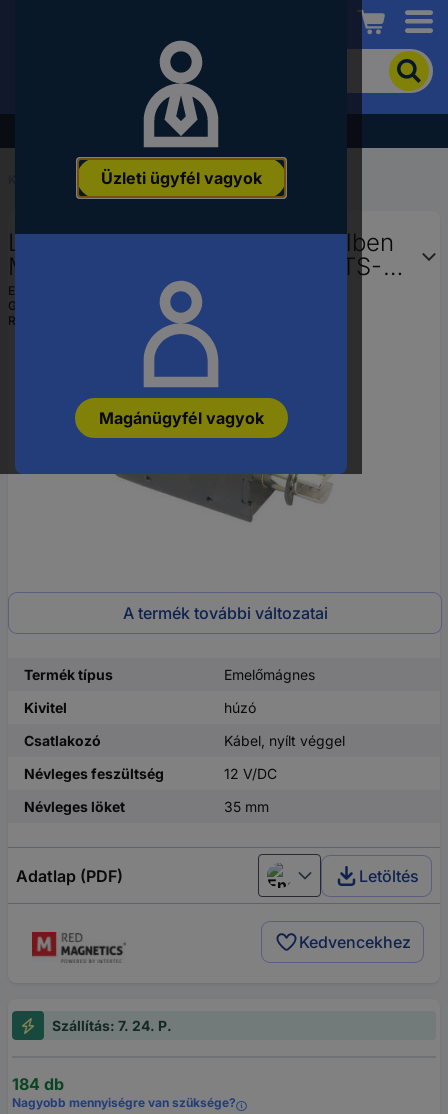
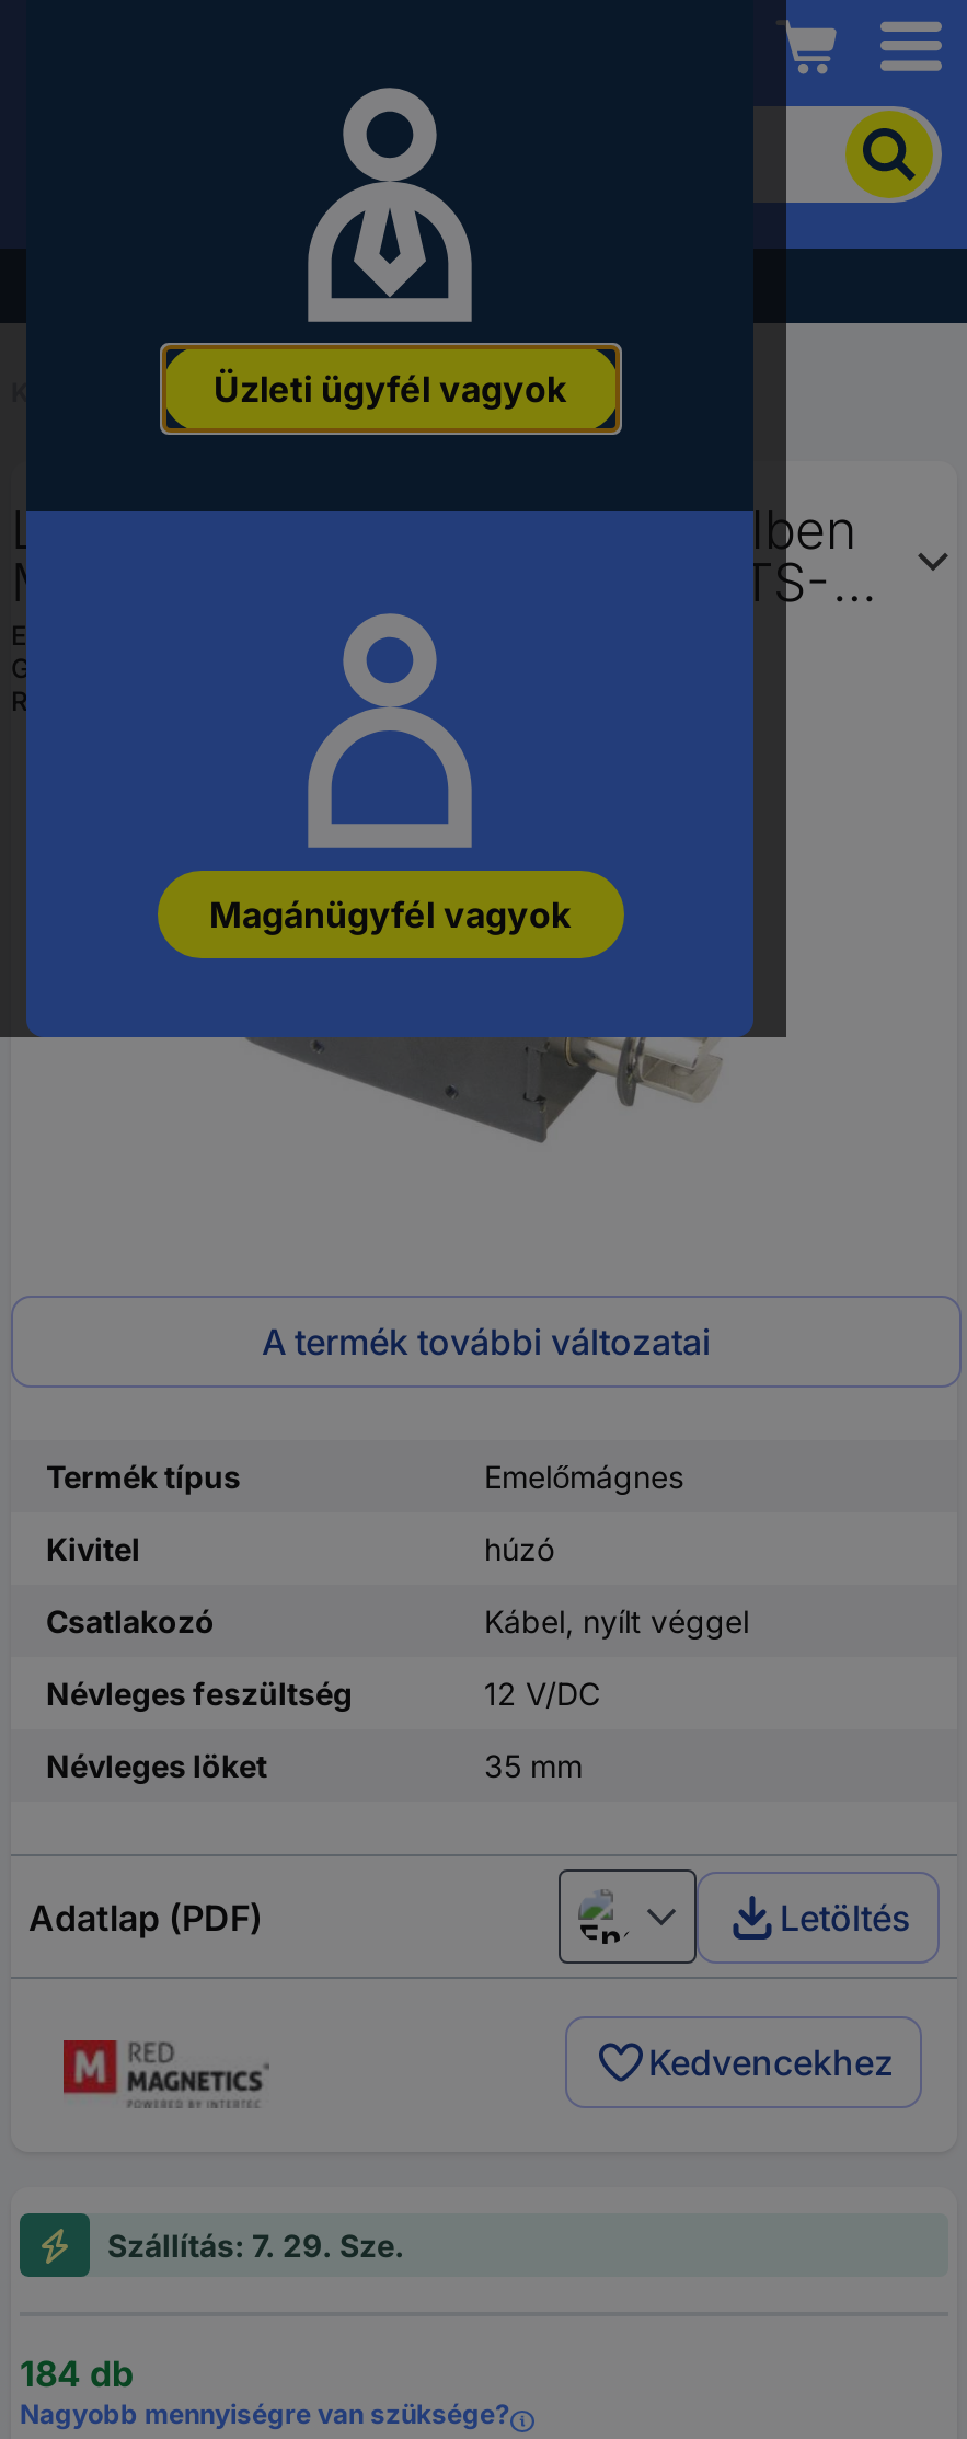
- Szállítás: 7. 24. P.
+ Szállítás: 7. 29. Sze.
